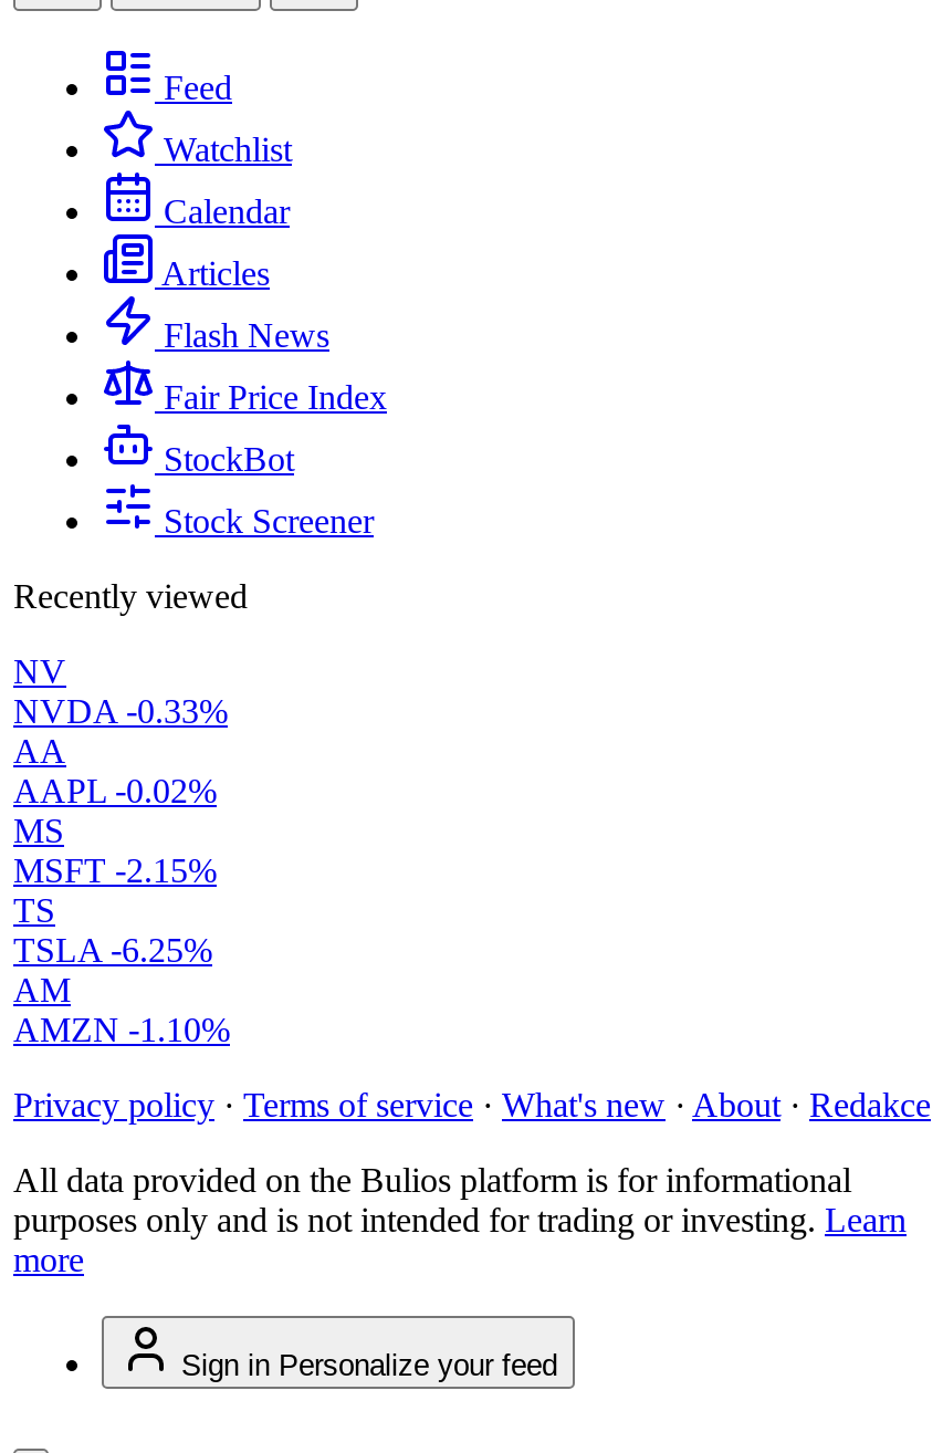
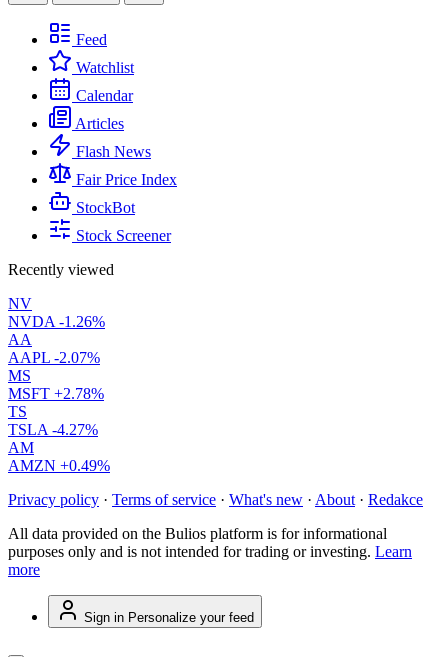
- NVDA -0.33%
+ NVDA -1.26%

- AAPL -0.02%
+ AAPL -2.07%

- MSFT -2.15%
+ MSFT +2.78%

- TSLA -6.25%
+ TSLA -4.27%

- AMZN -1.10%
+ AMZN +0.49%
